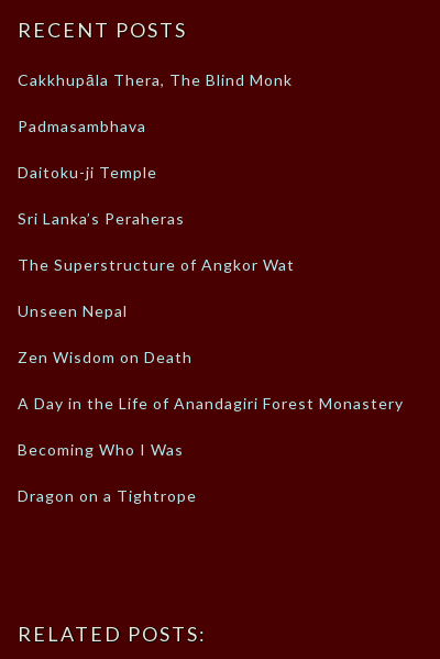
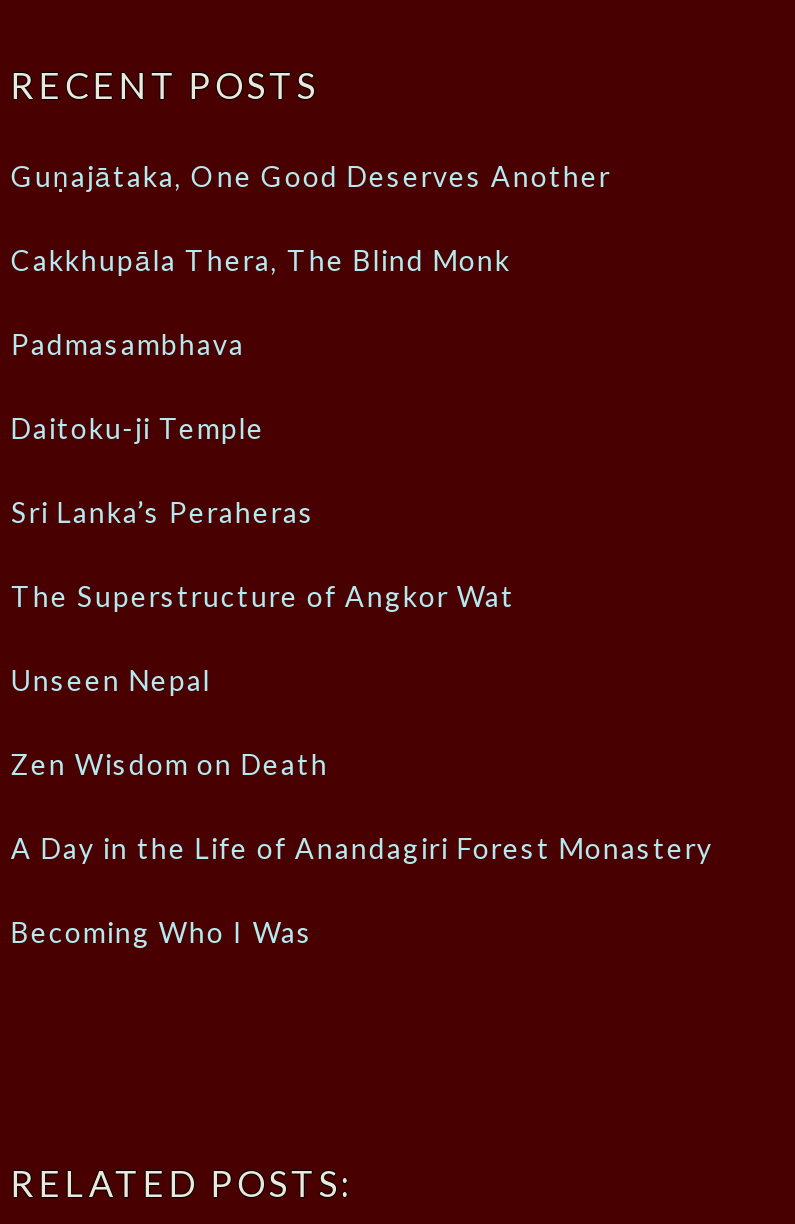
+ Guṇajātaka, One Good Deserves Another

moved down: Cakkhupāla Thera, The Blind Monk | Padmasambhava | Daitoku-ji Temple | ... | A Day in the Life of Anandagiri Forest Monastery | Becoming Who I Was

- Dragon on a Tightrope
